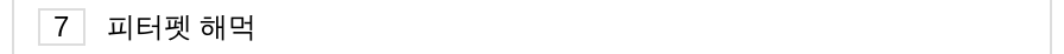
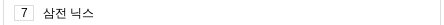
- 피터펫 해먹
+ 삼전 닉스
